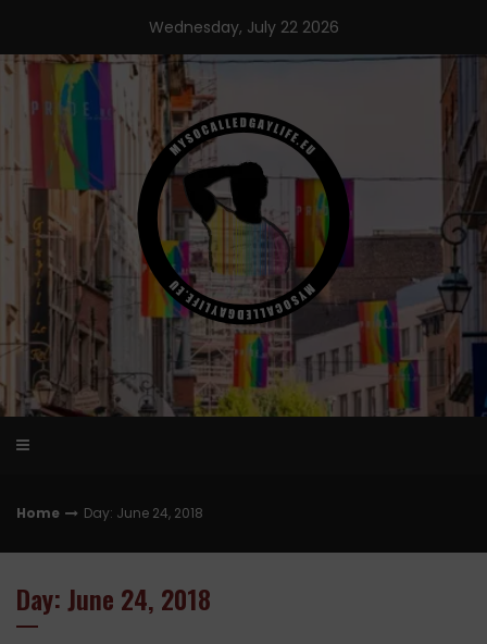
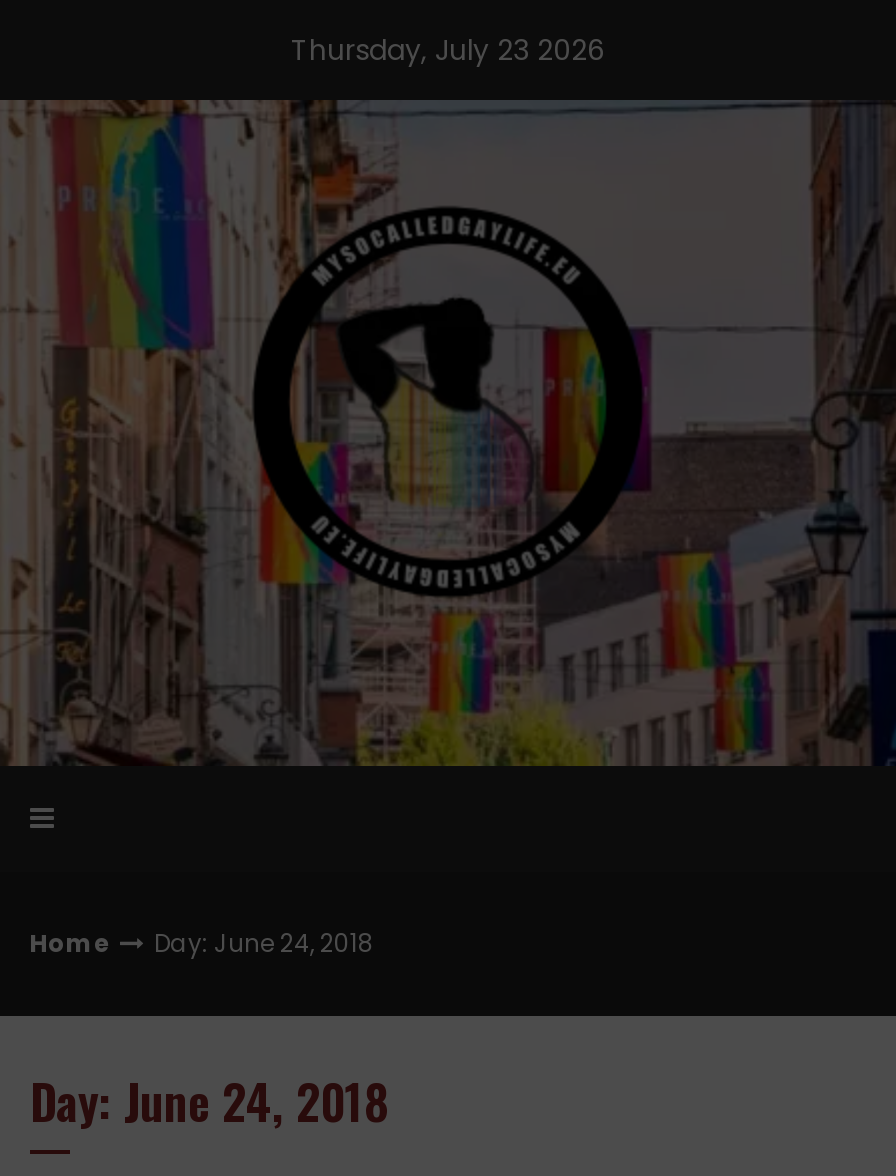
- Wednesday, July 22 2026
+ Thursday, July 23 2026
